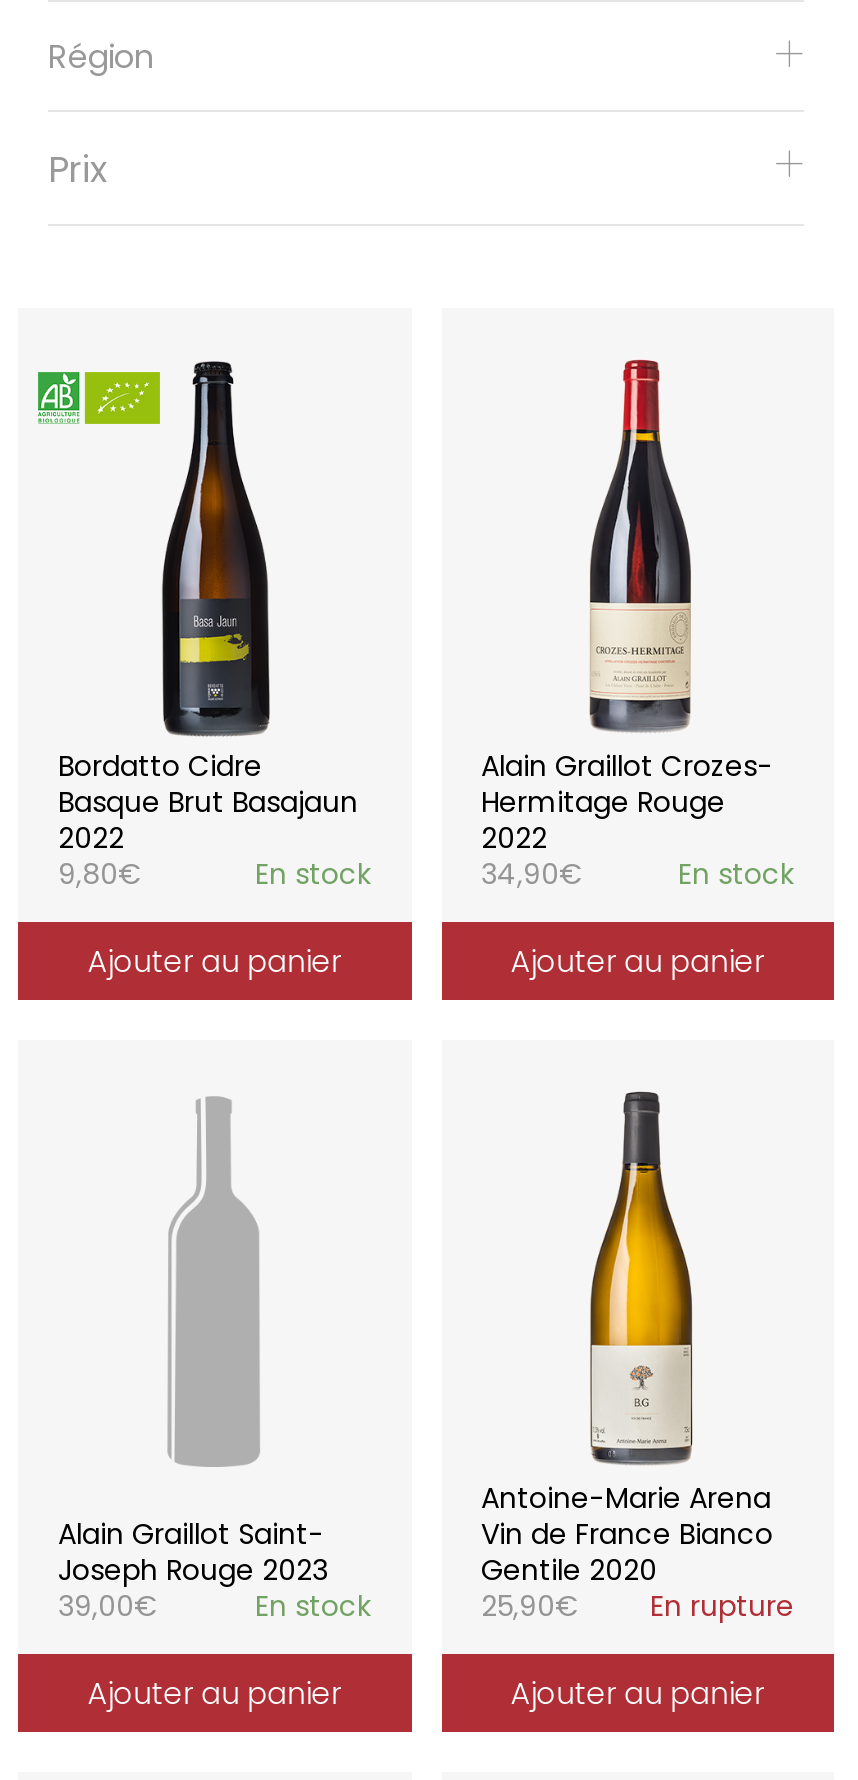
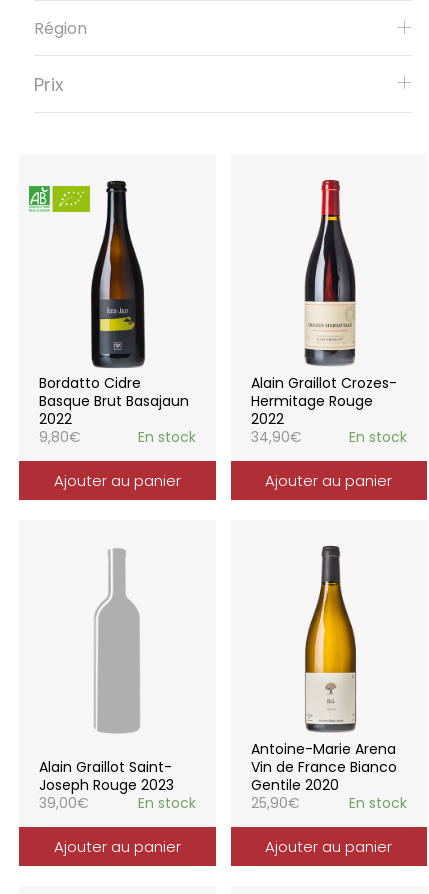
- En rupture
+ En stock
